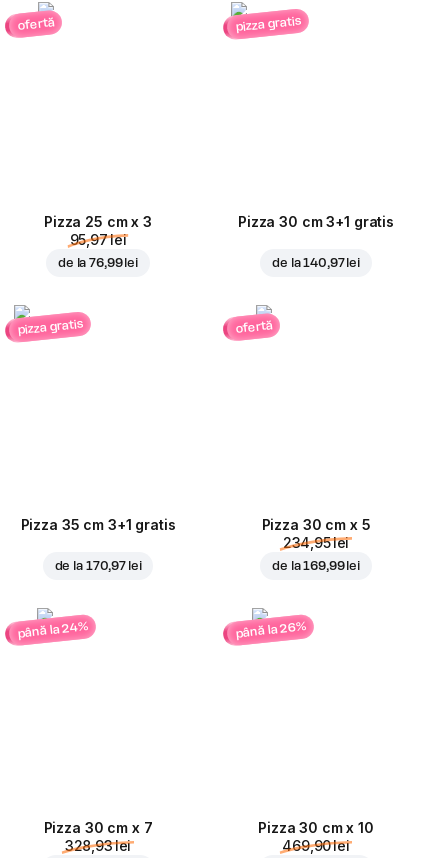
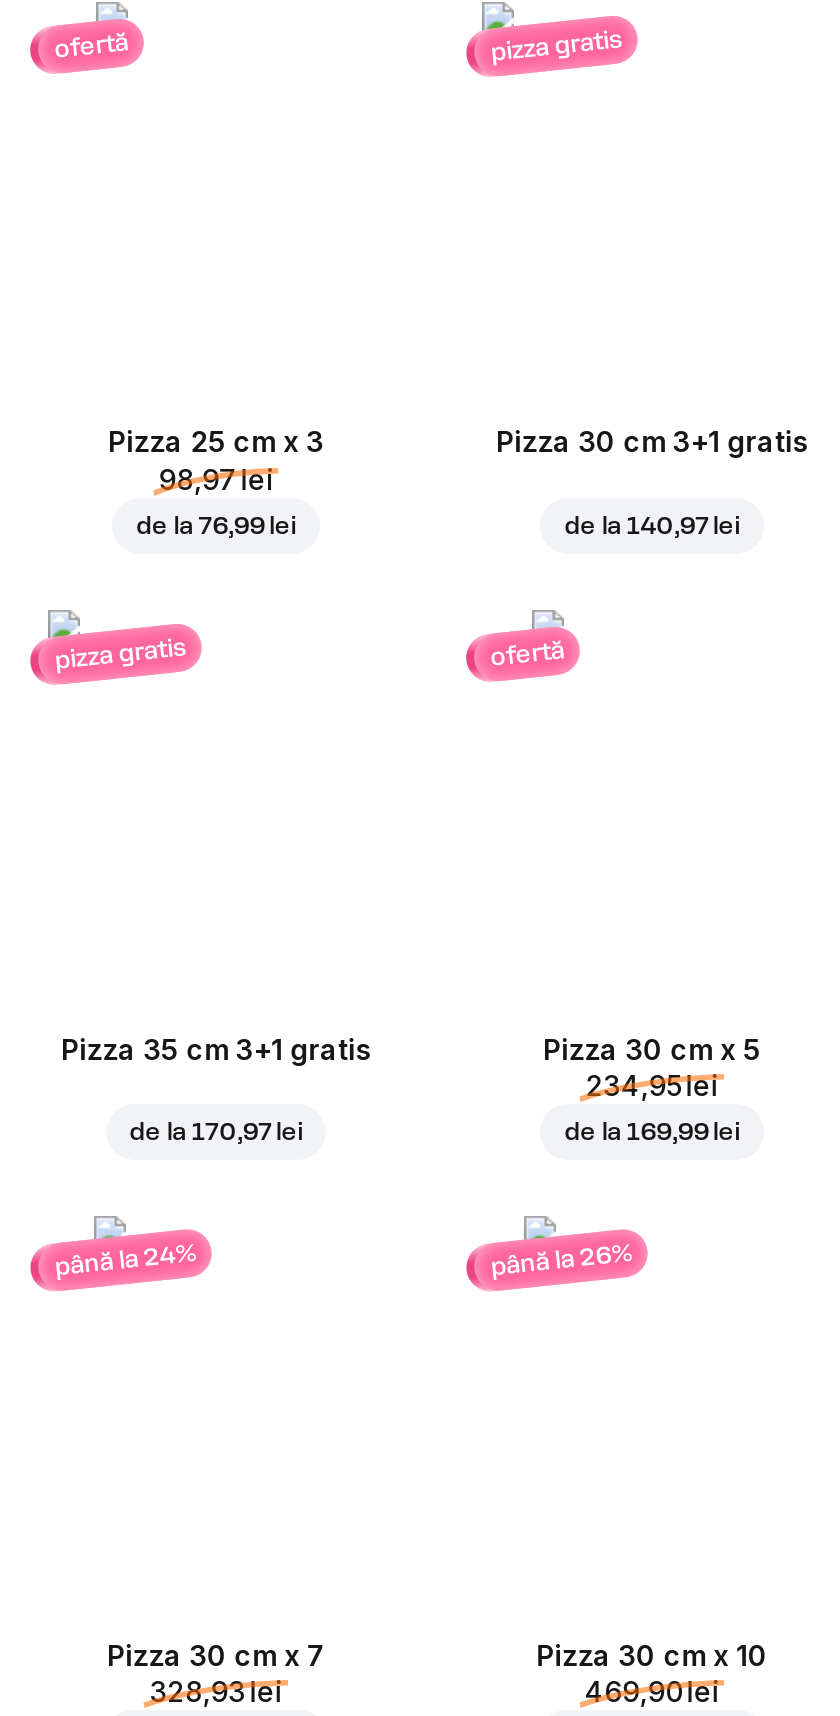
- 95,97 lei
+ 98,97 lei
